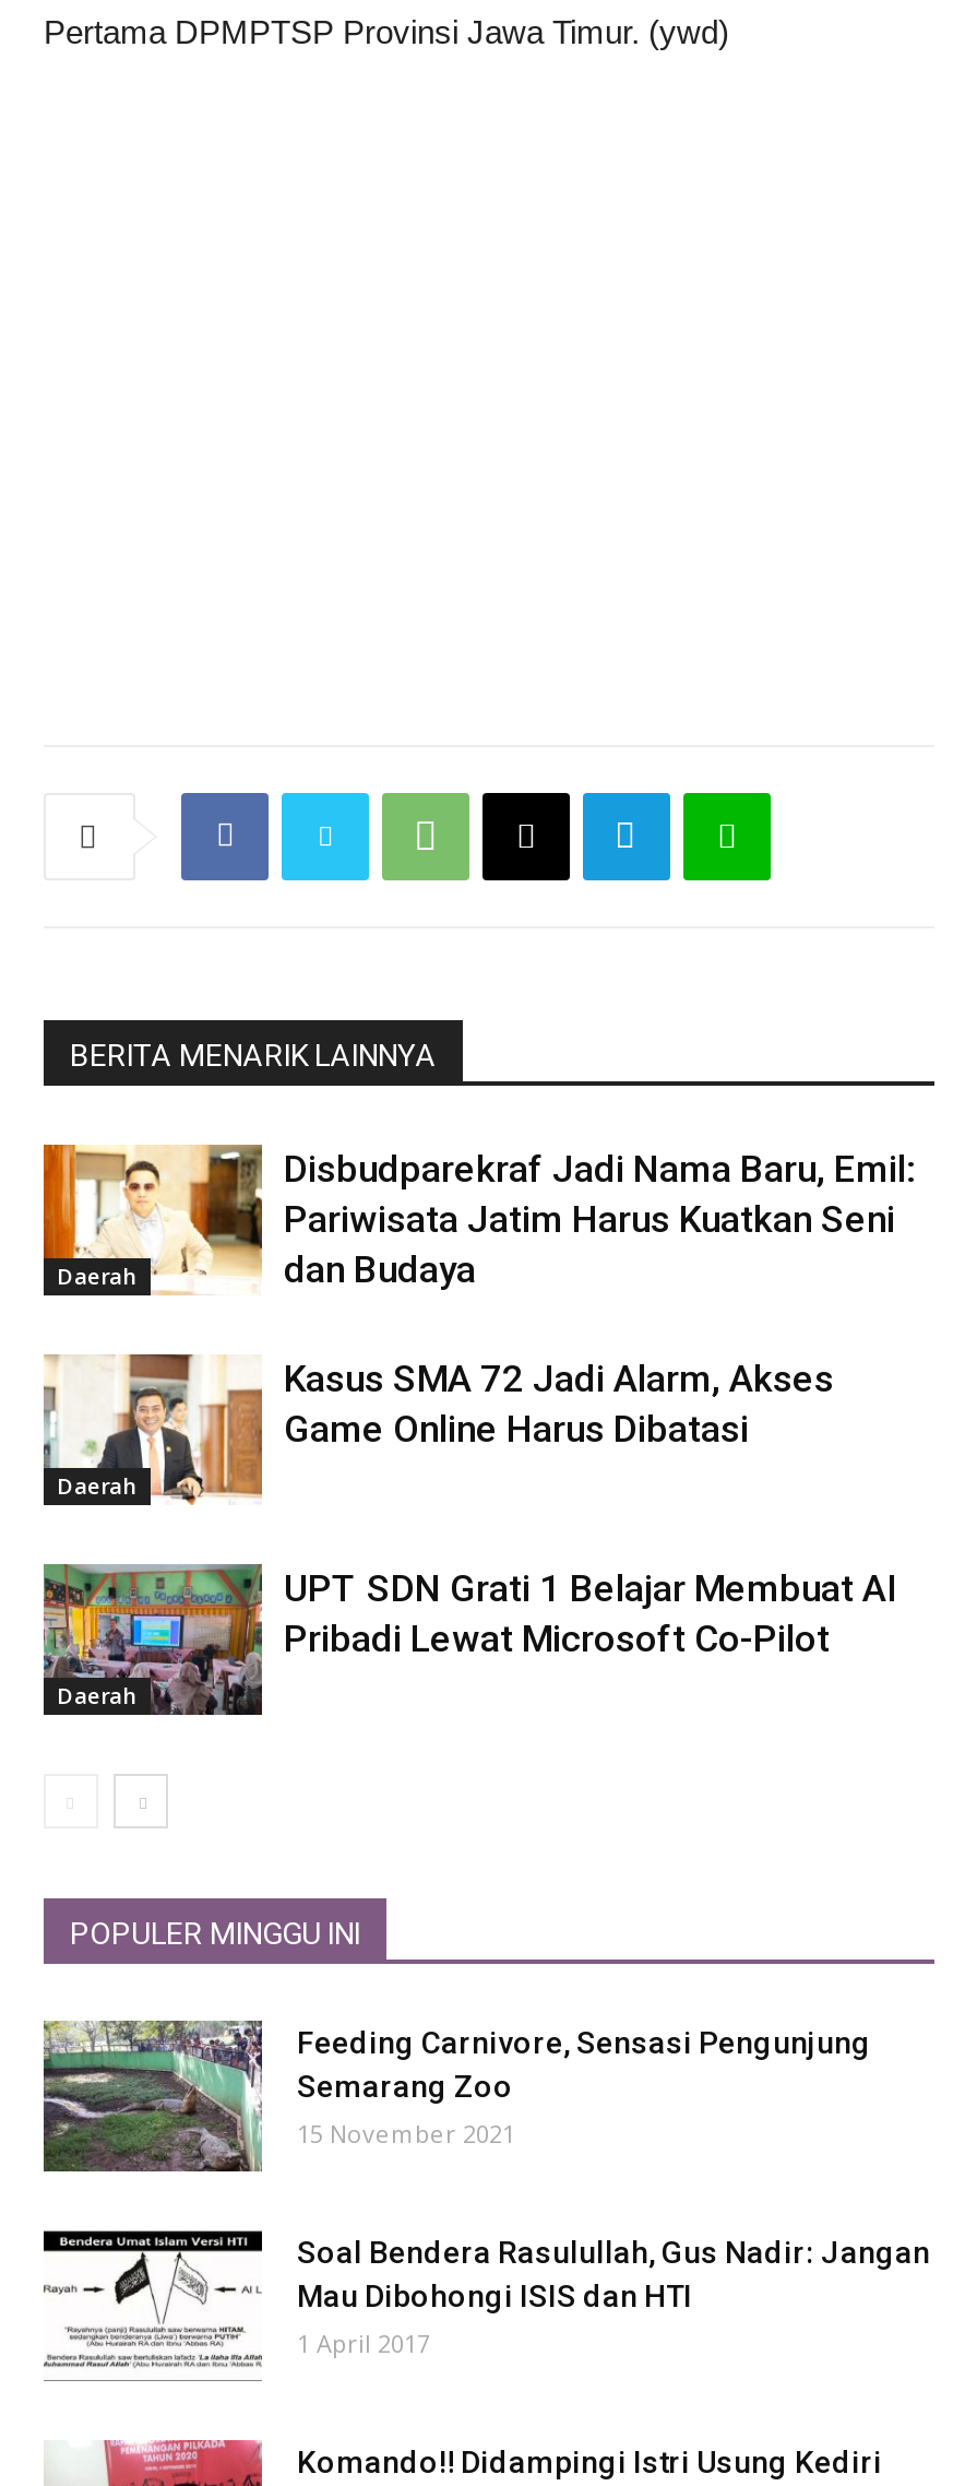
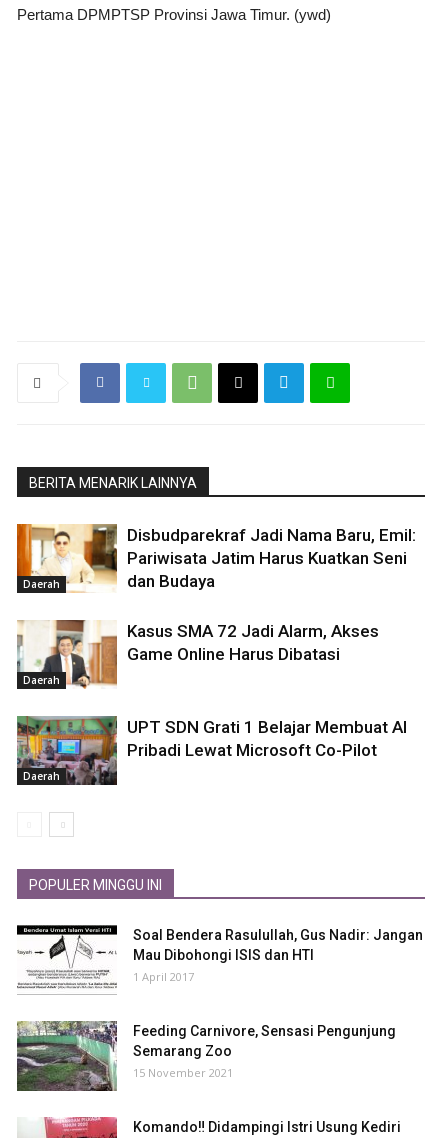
moved down: [image] | Feeding Carnivore, Sensasi Pengunjung | Semarang Zoo | 15 November 2021

moved up: [image] | Soal Bendera Rasulullah, Gus Nadir: Jangan | Mau Dibohongi ISIS dan HTI | 1 April 2017
